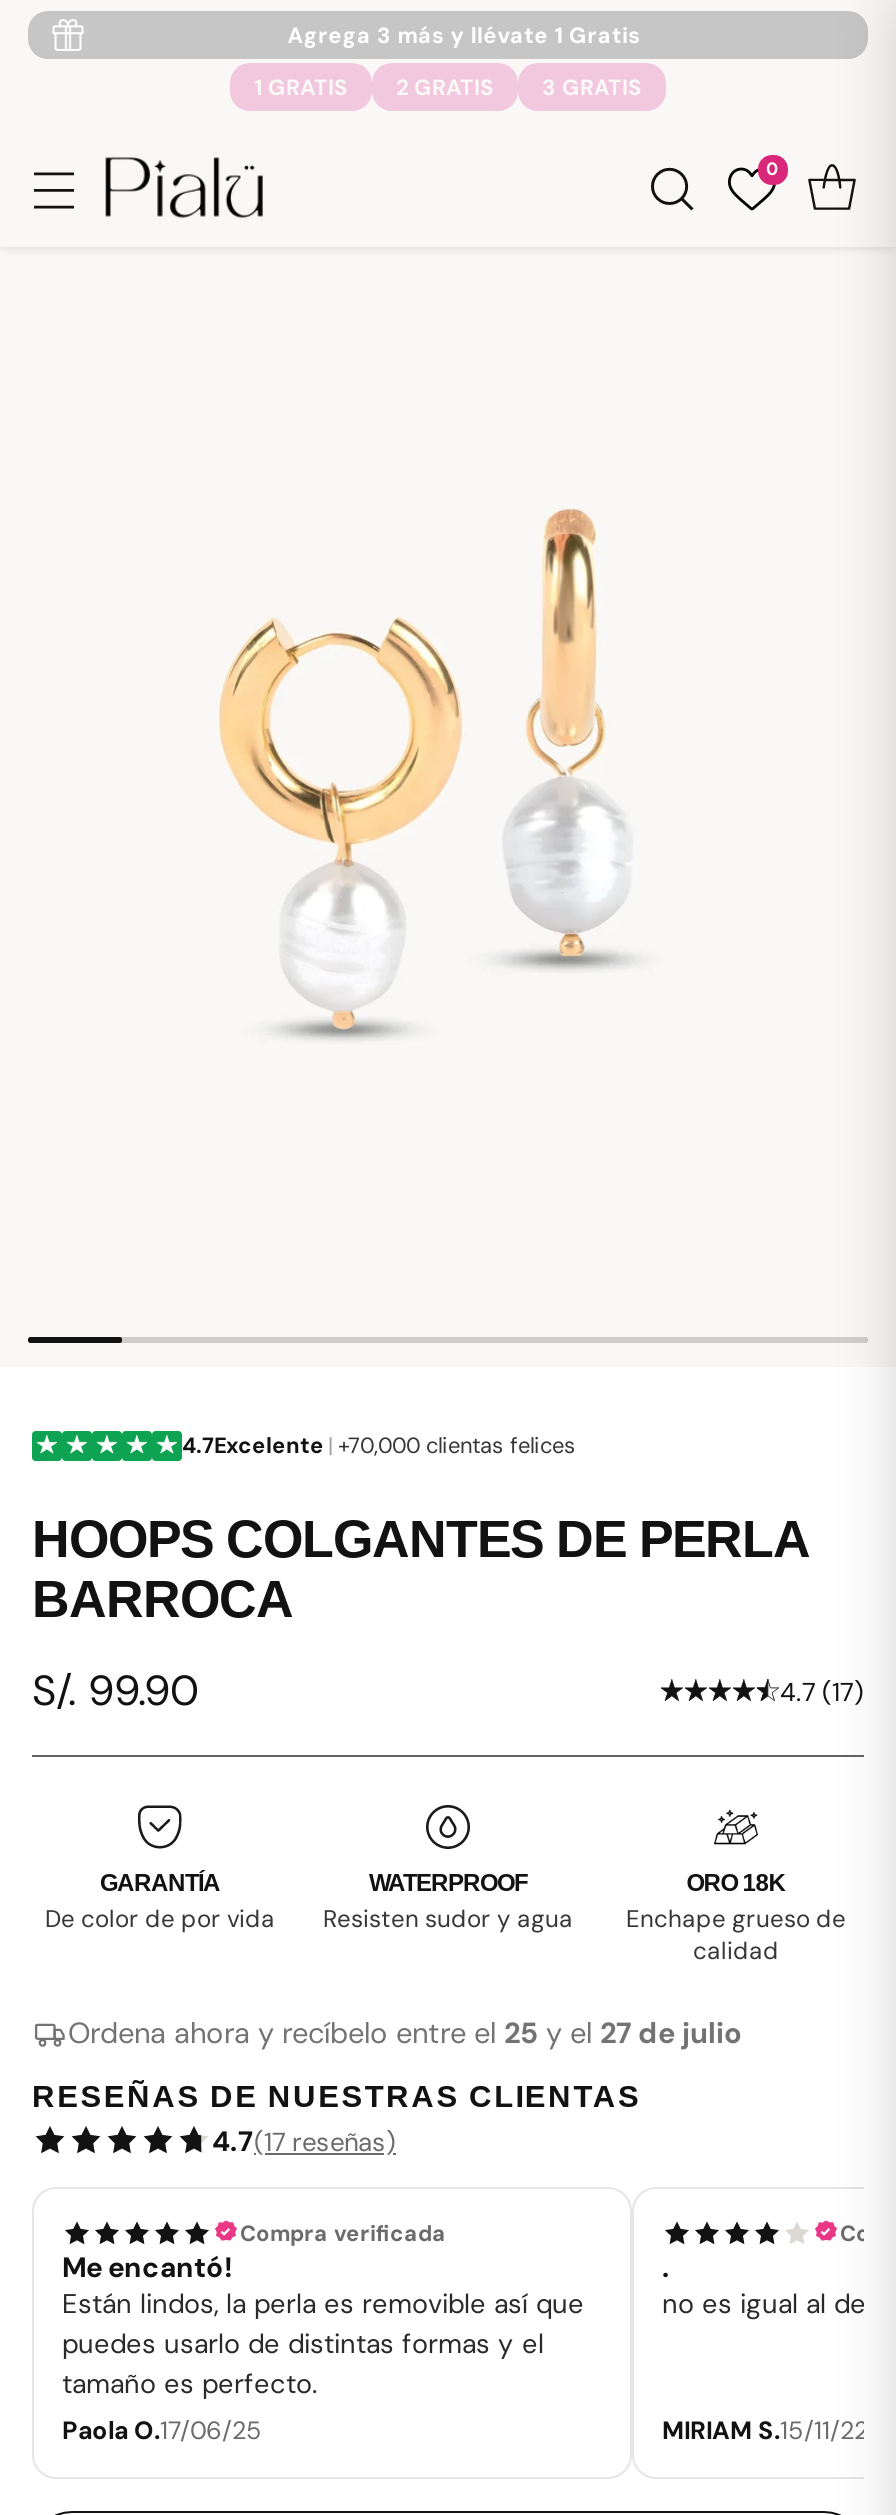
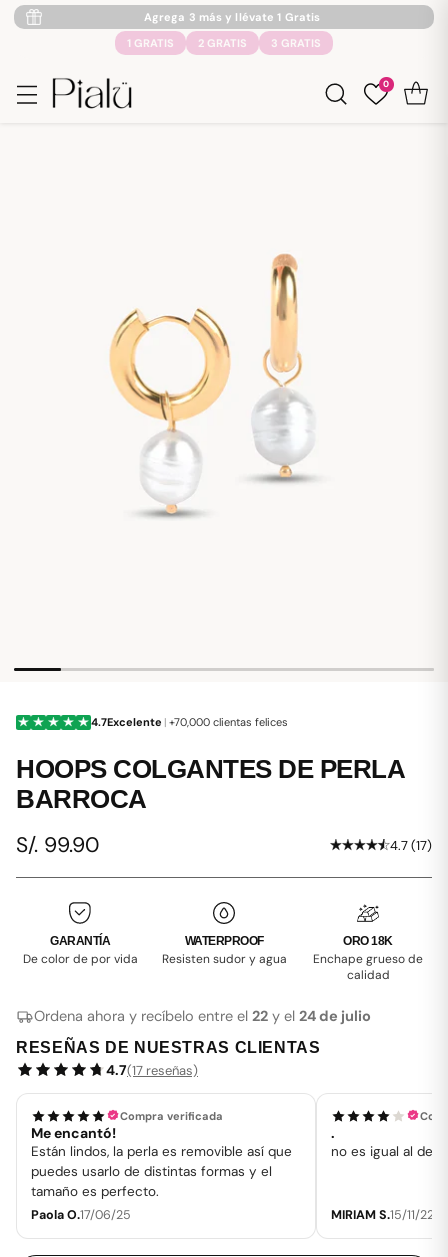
- Ordena ahora y recíbelo entre el 25 y el 27 de julio
+ Ordena ahora y recíbelo entre el 22 y el 24 de julio
